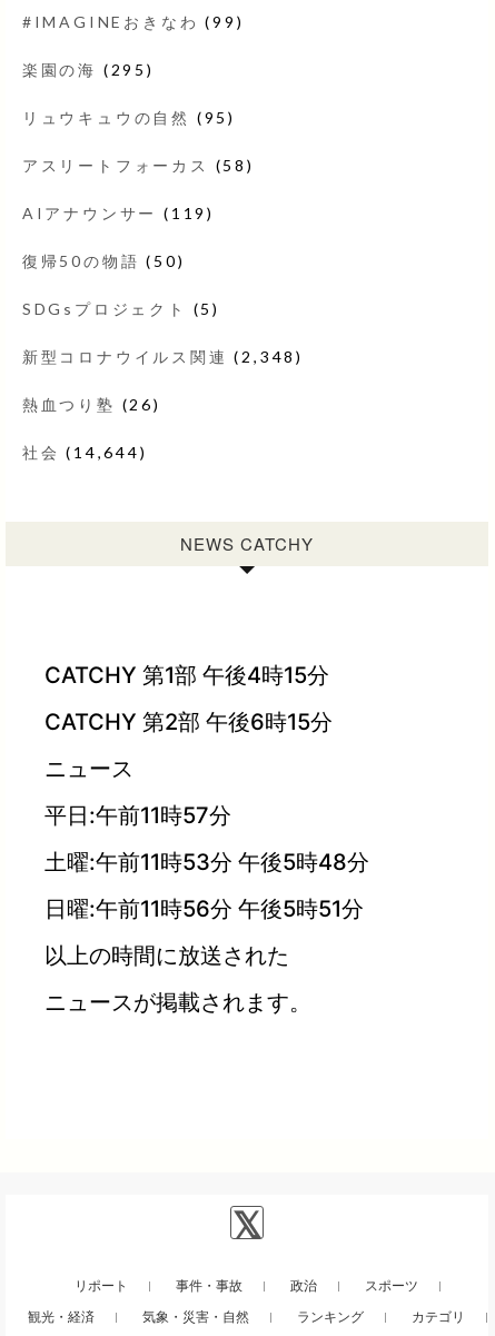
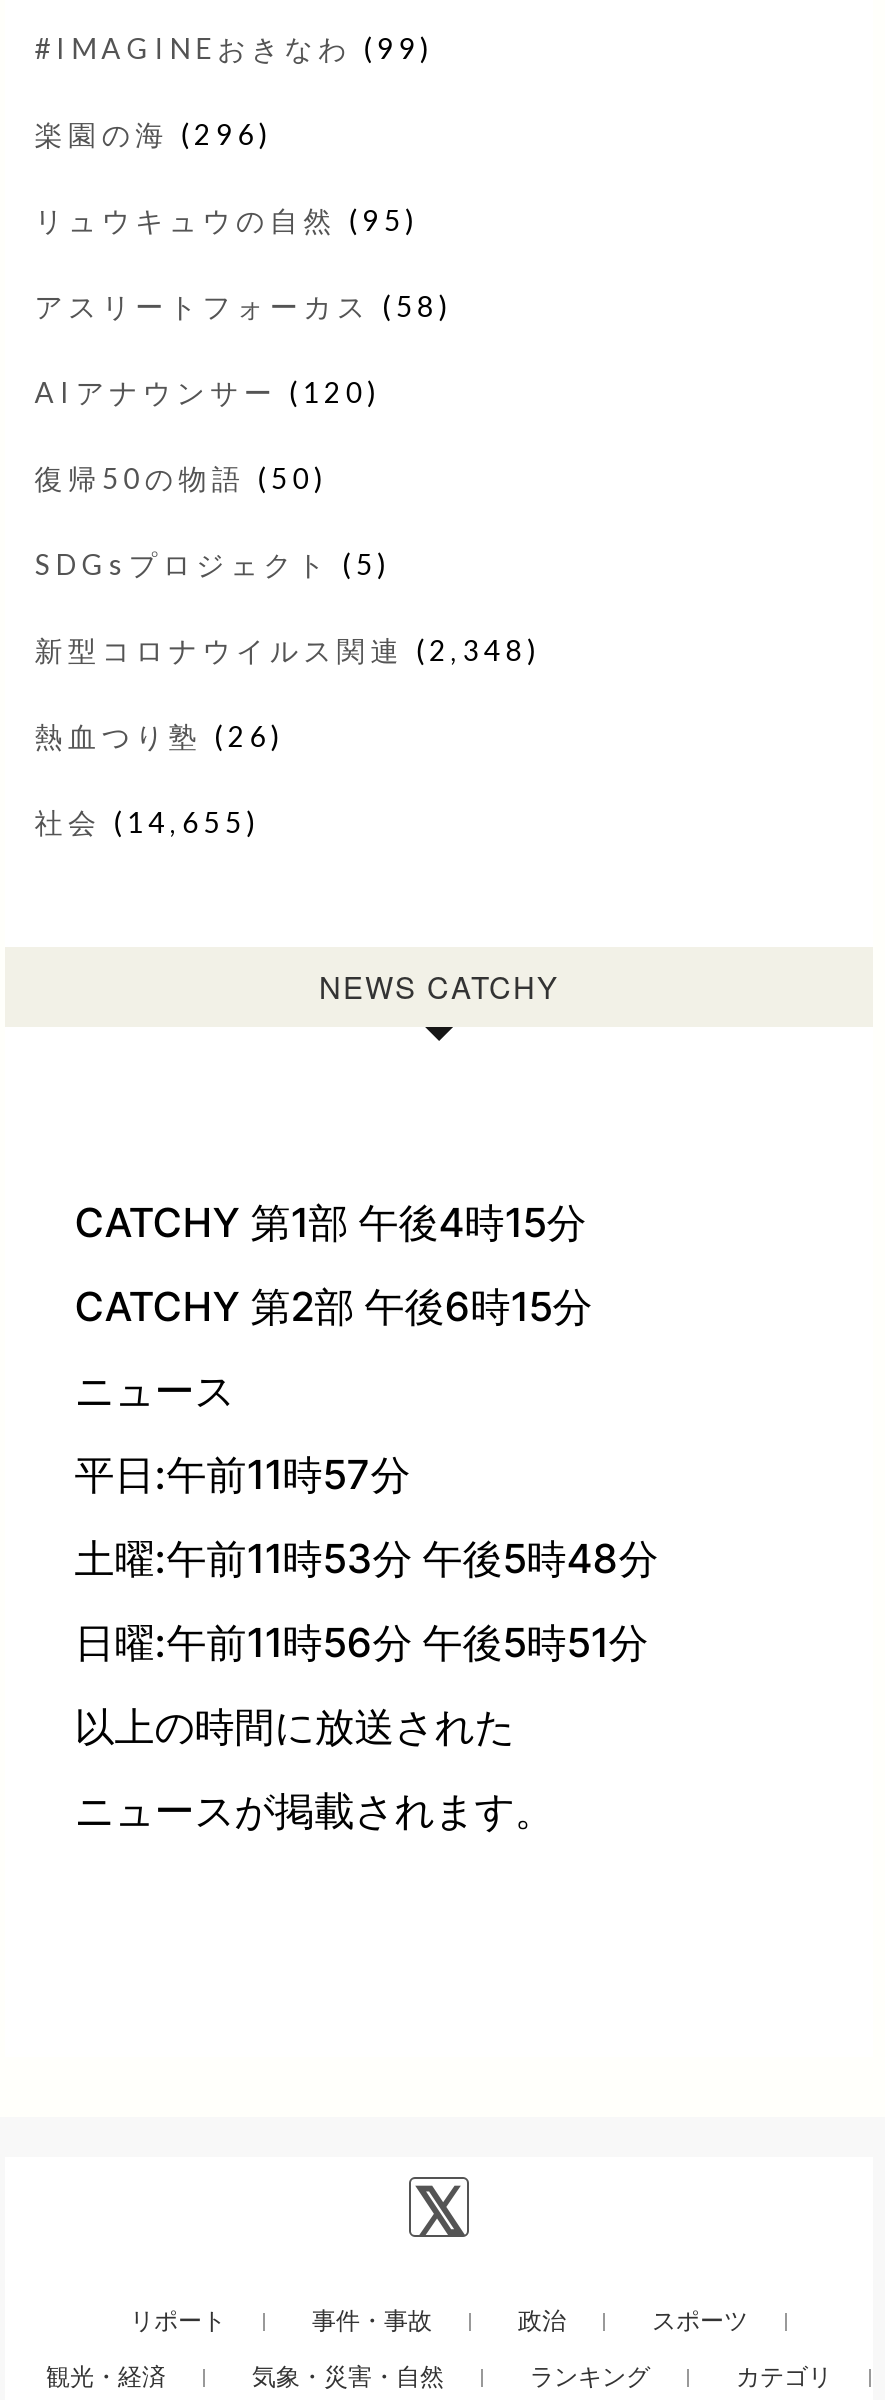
- 楽園の海(295)
+ 楽園の海(296)

- AIアナウンサー(119)
+ AIアナウンサー(120)

- 社会(14,644)
+ 社会(14,655)
